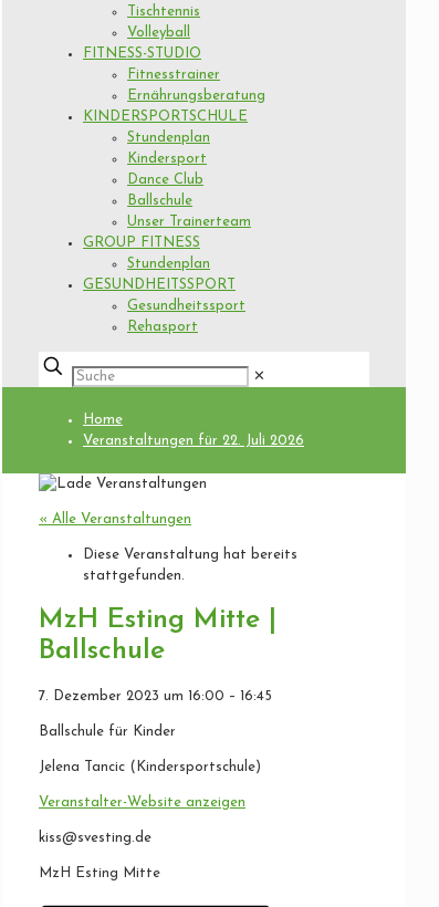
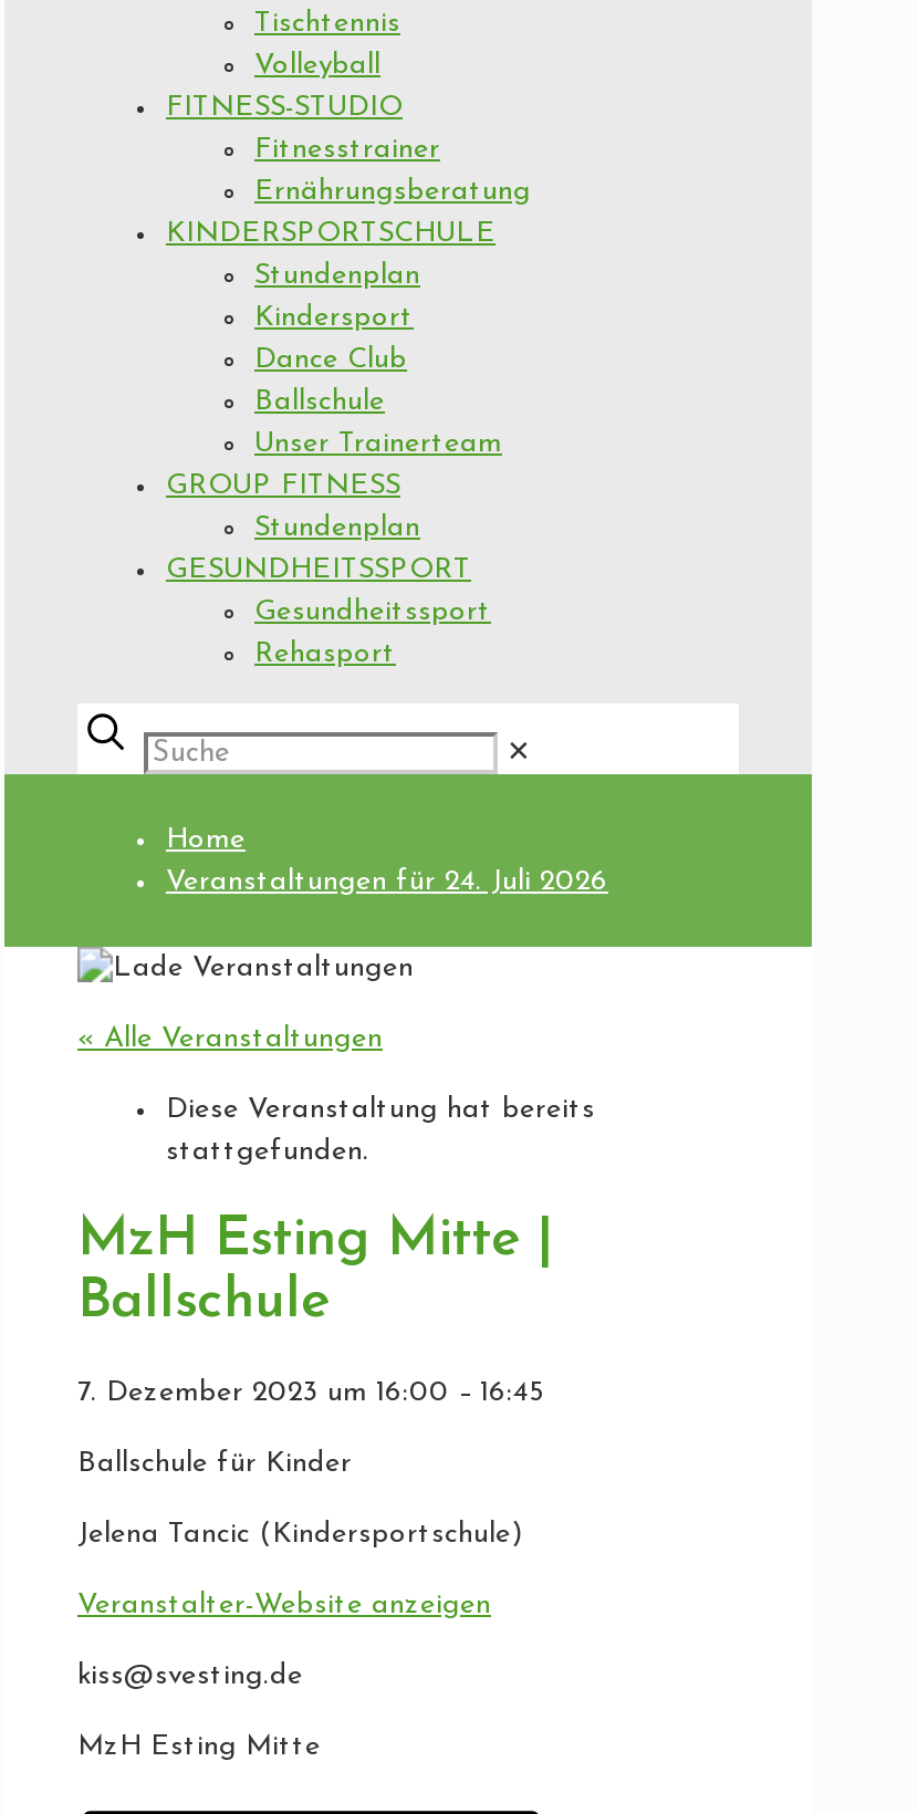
- Veranstaltungen für 22. Juli 2026
+ Veranstaltungen für 24. Juli 2026
